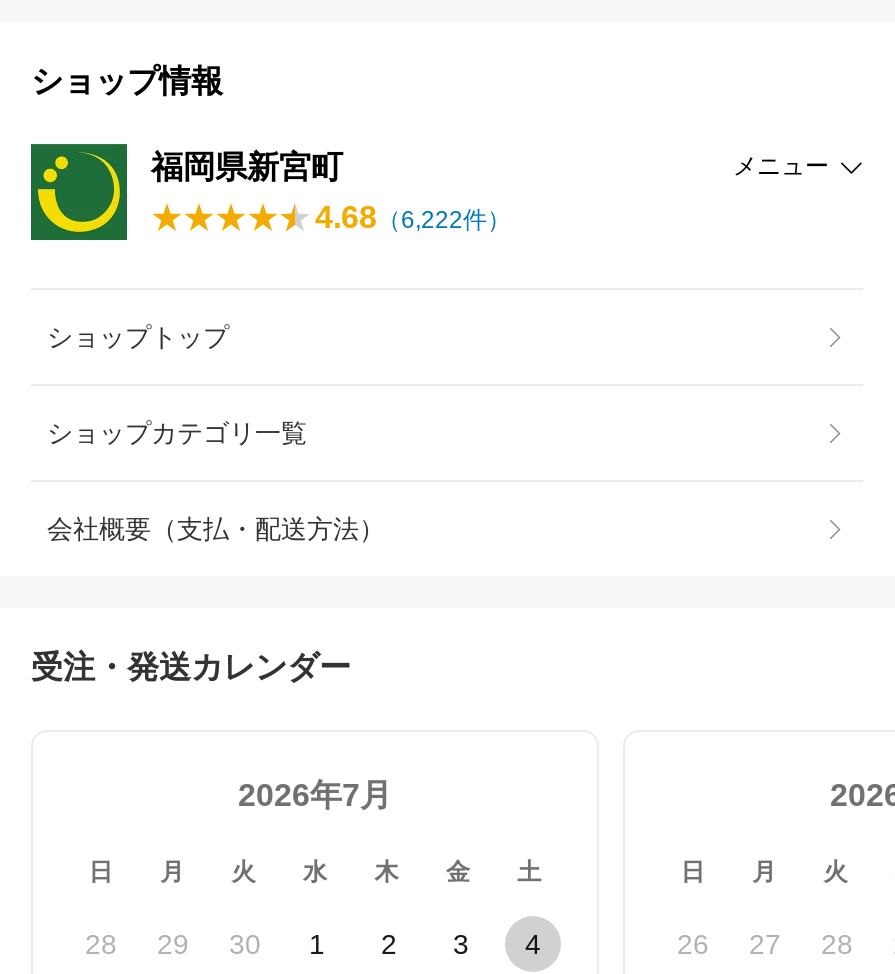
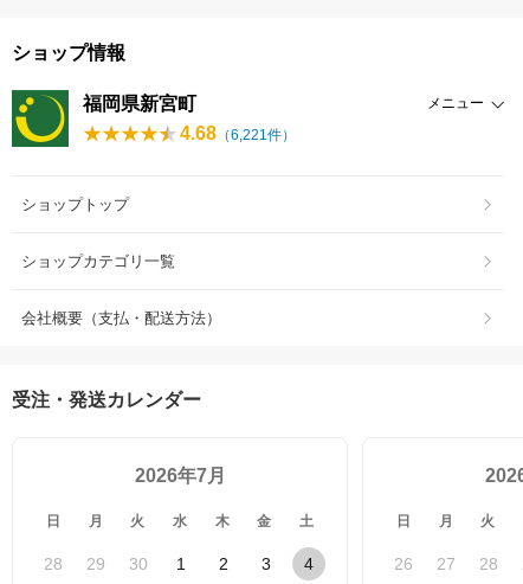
- 4.68（6,222件）
+ 4.68（6,221件）
